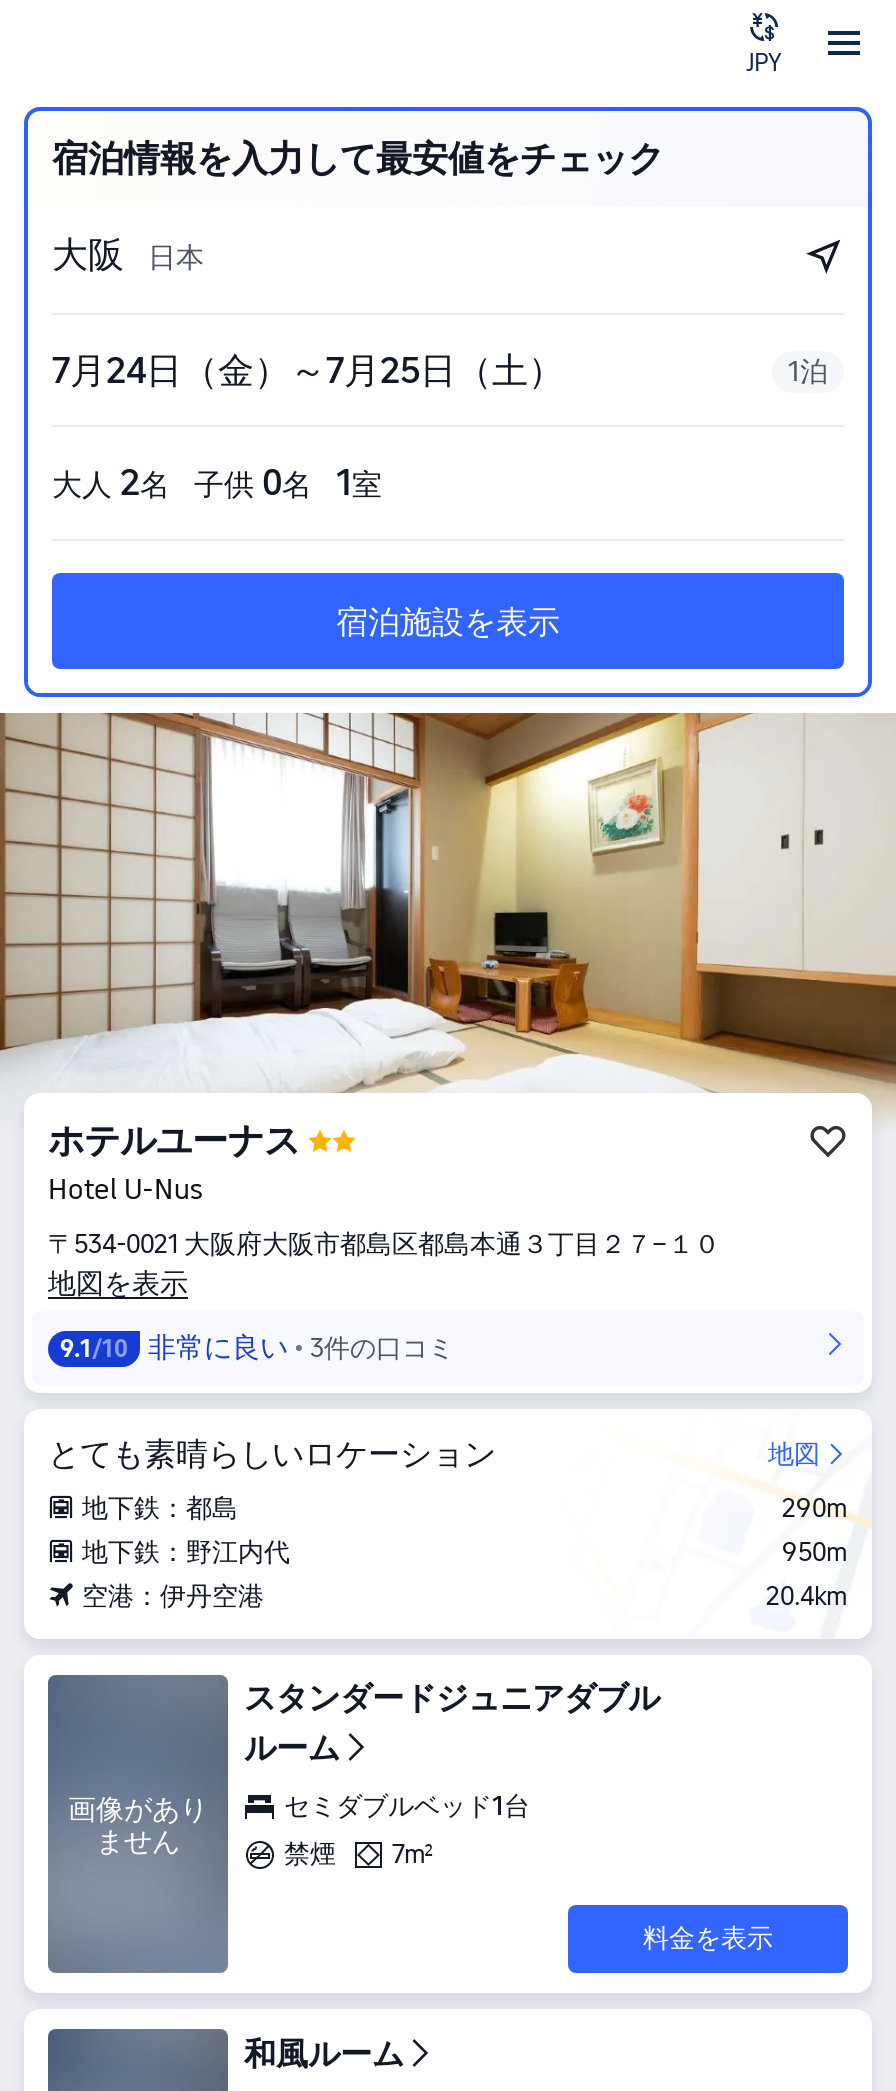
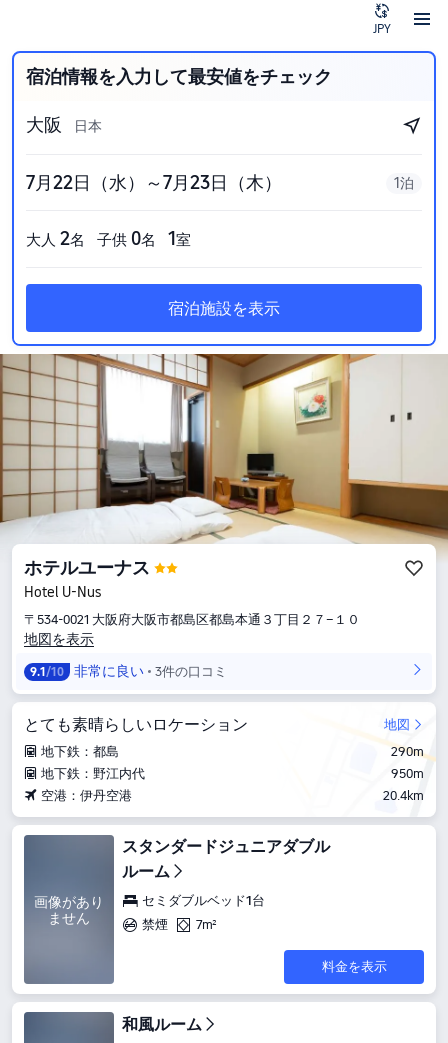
- 7月24日（金）～7月25日（土）
+ 7月22日（水）～7月23日（木）
